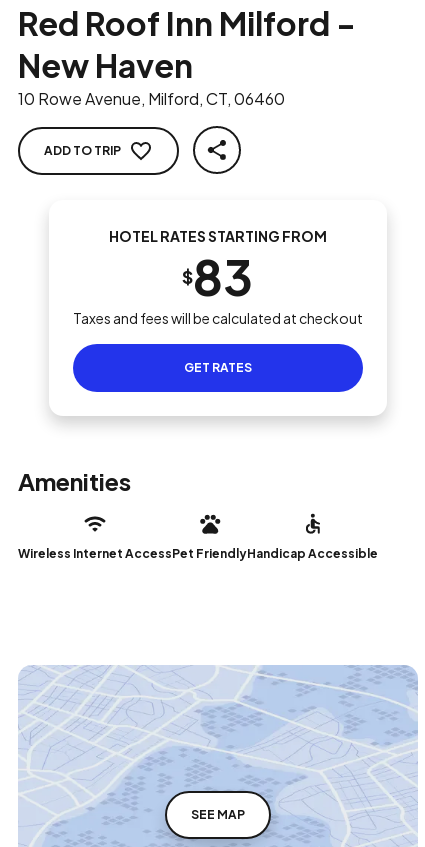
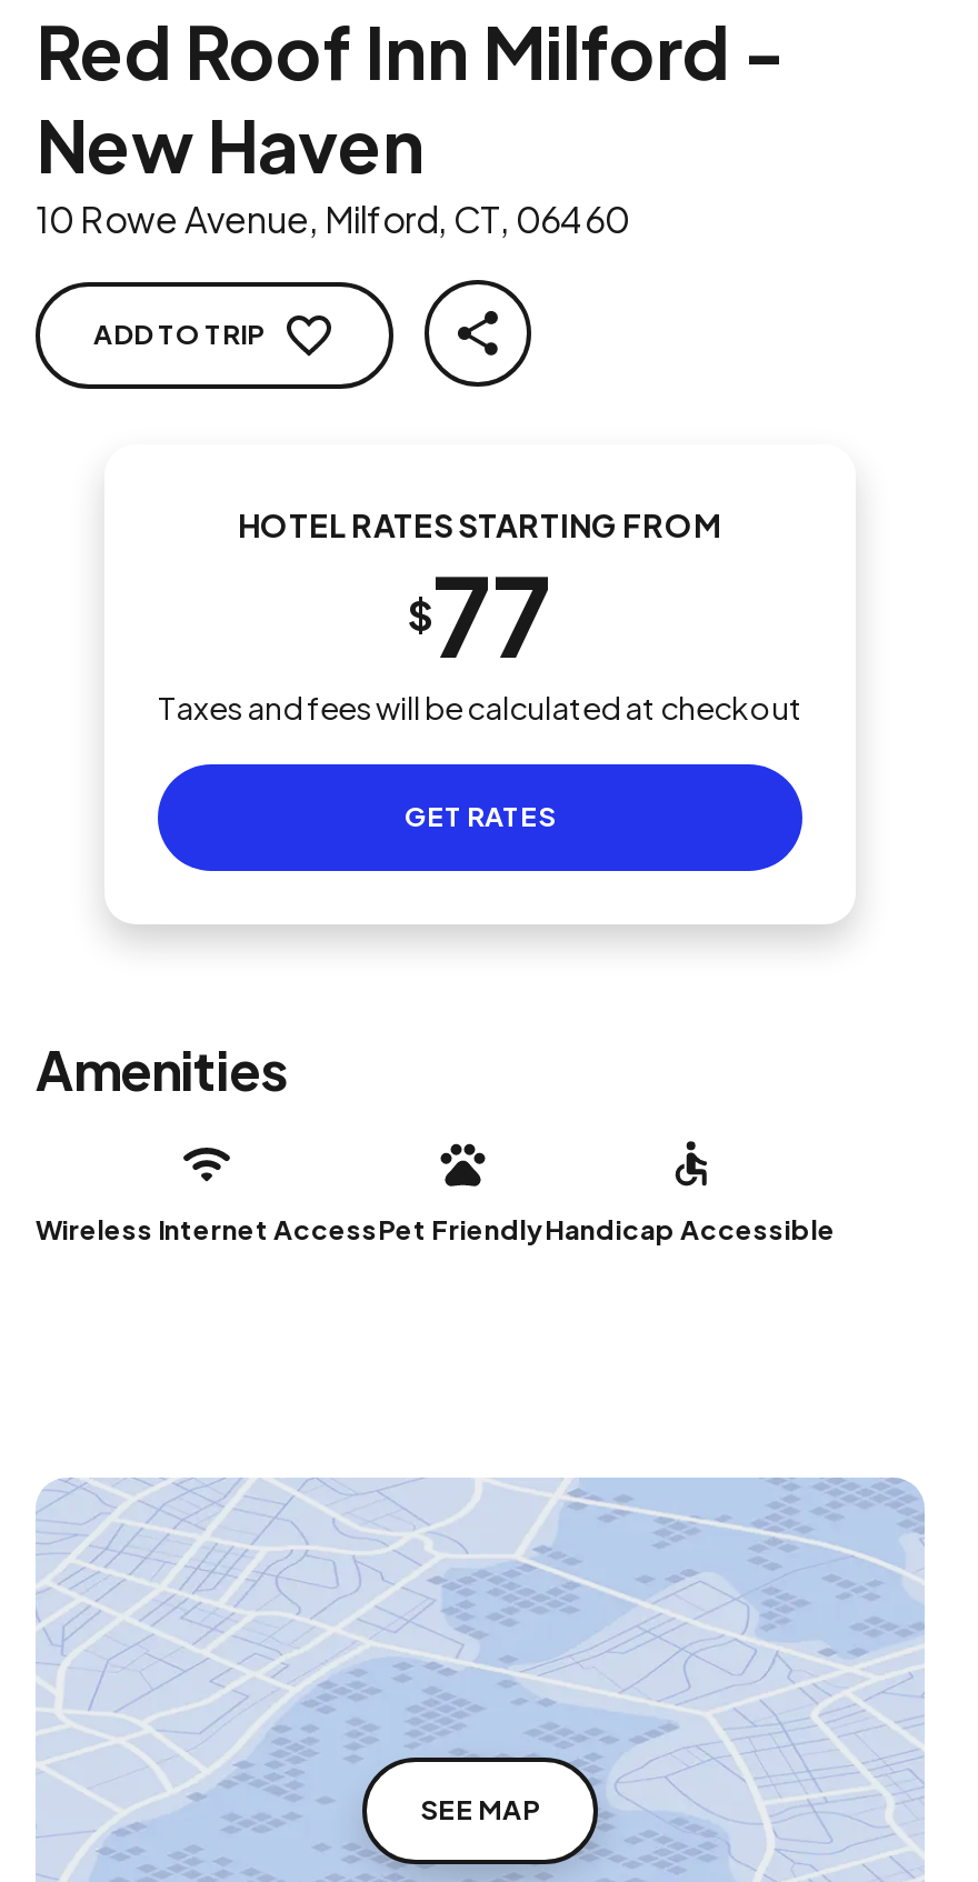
- $83
+ $77
